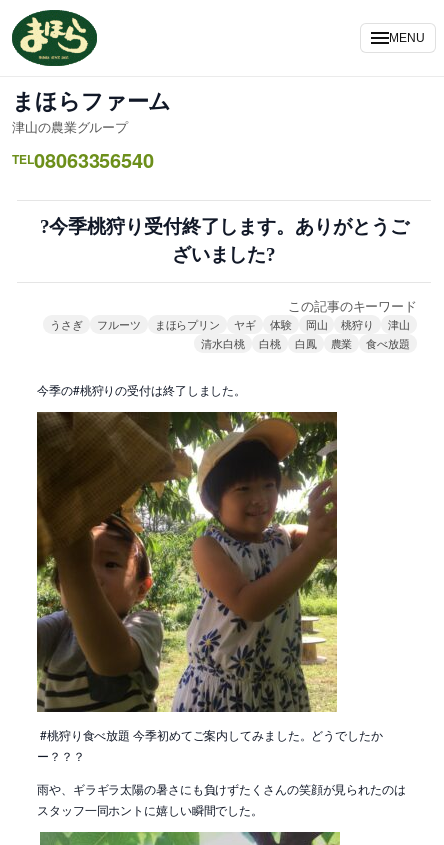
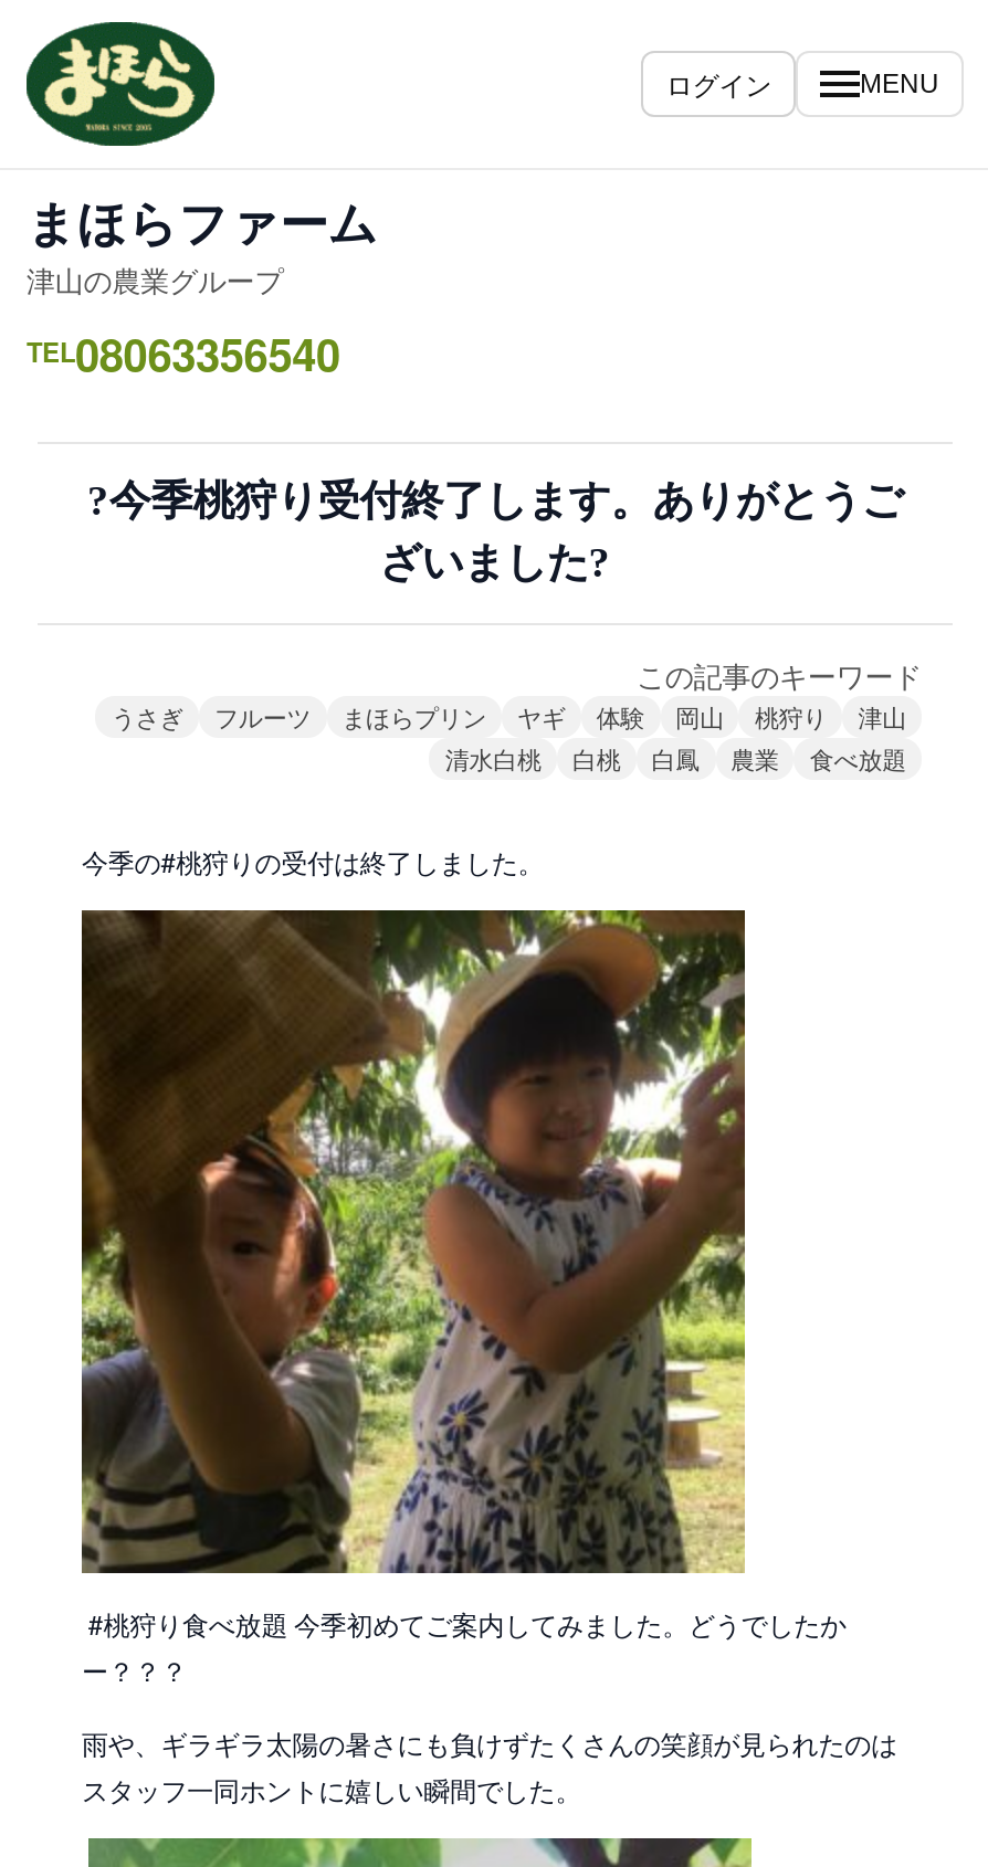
+ ログイン
